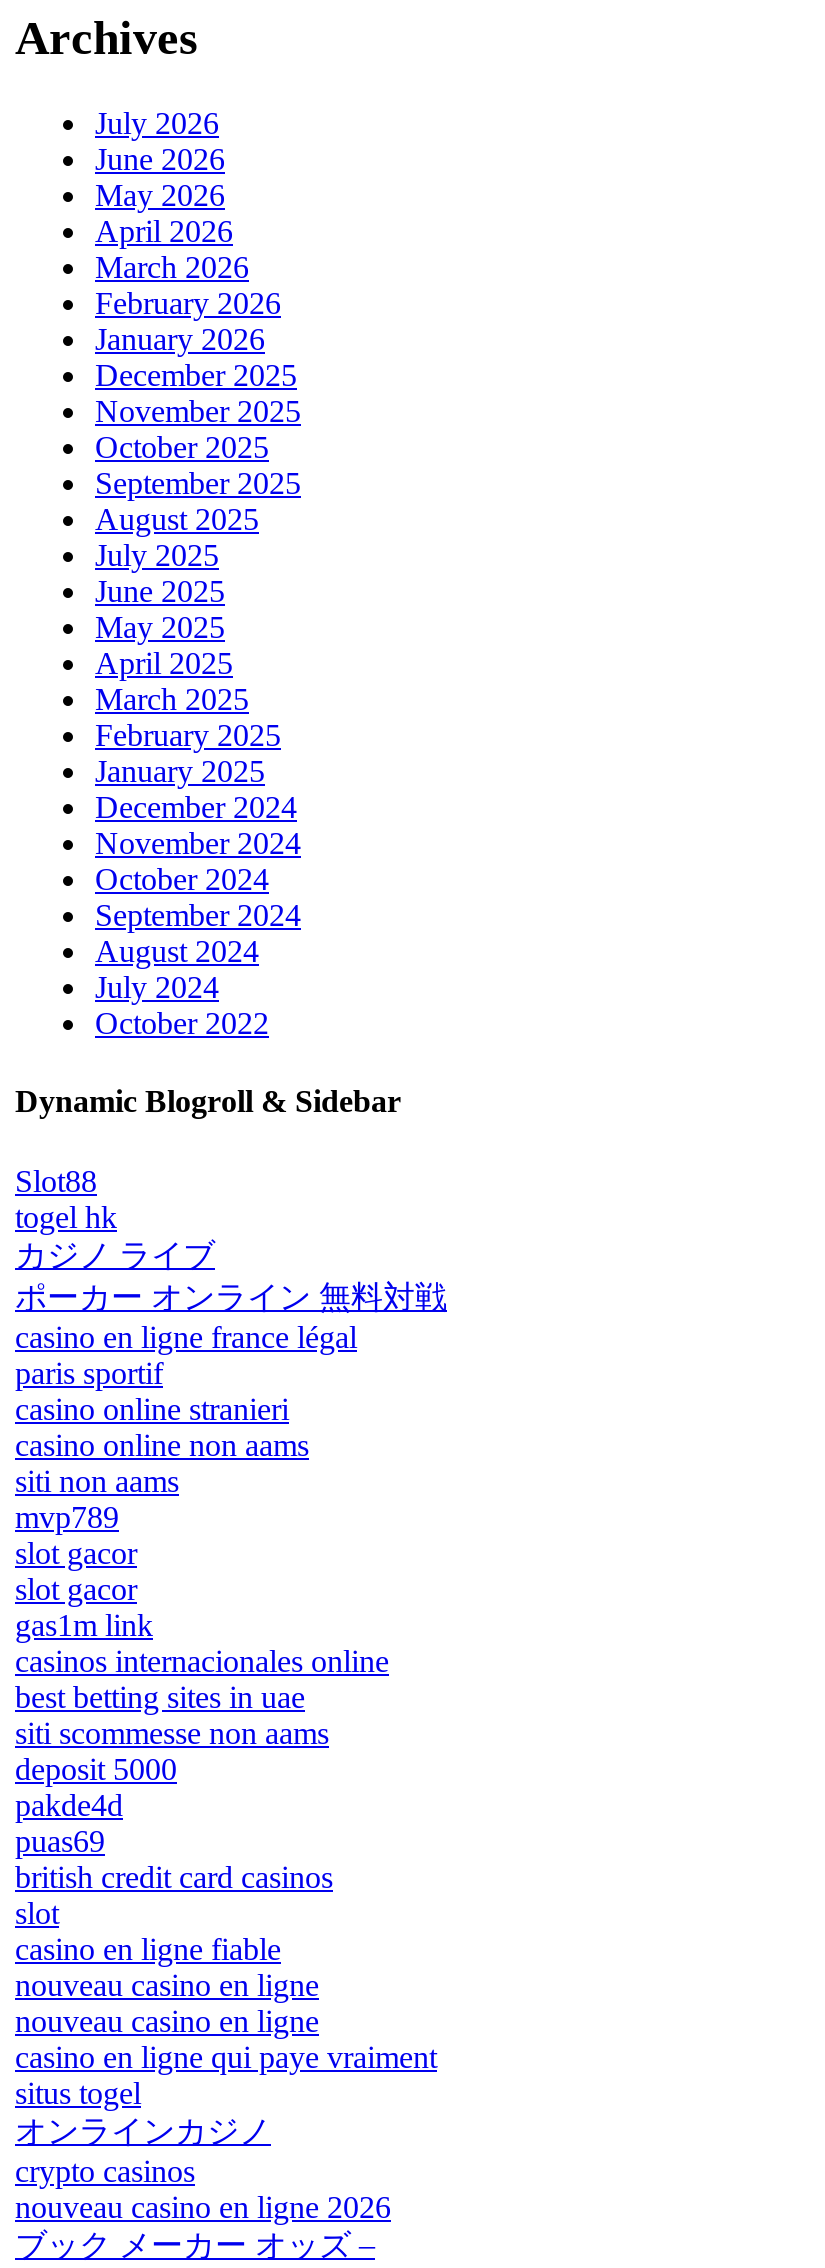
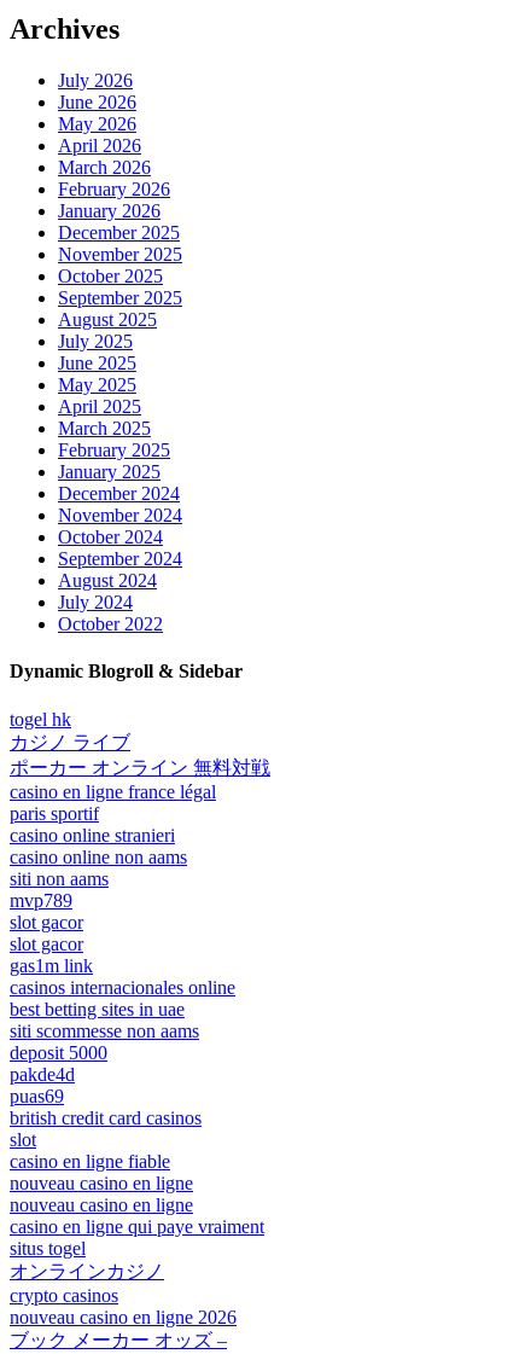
- Slot88
